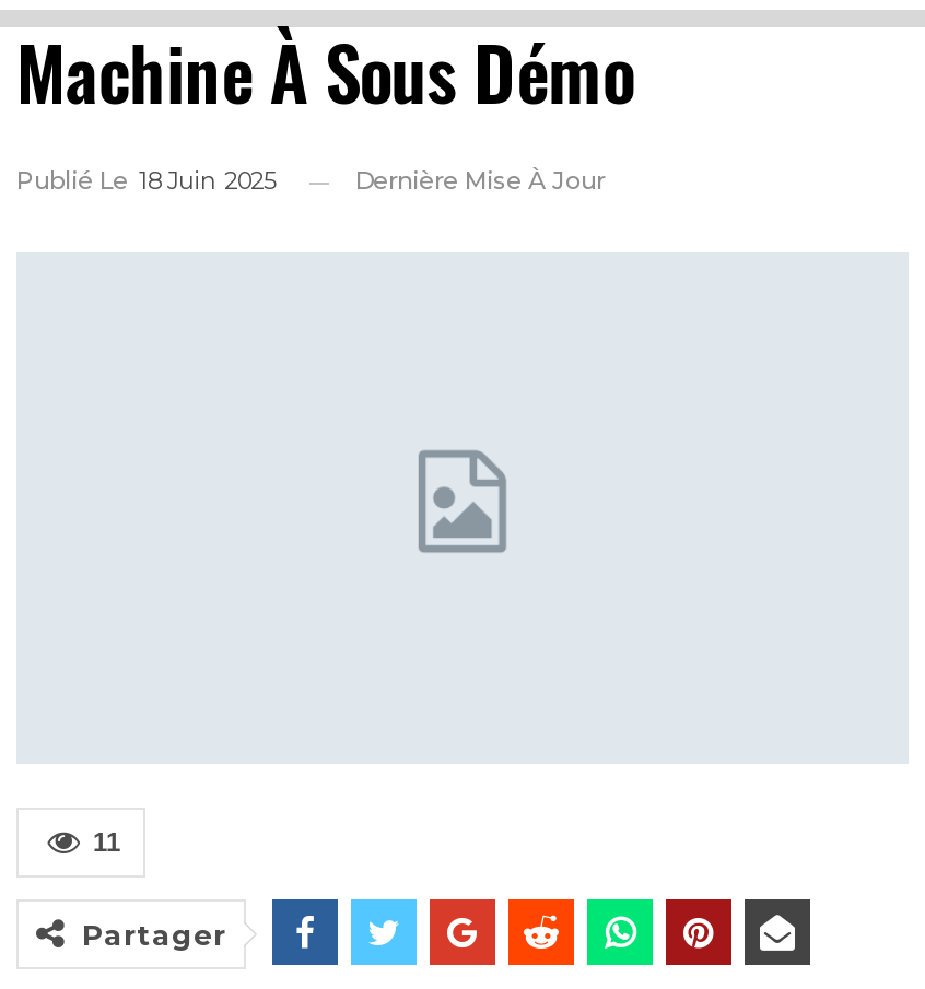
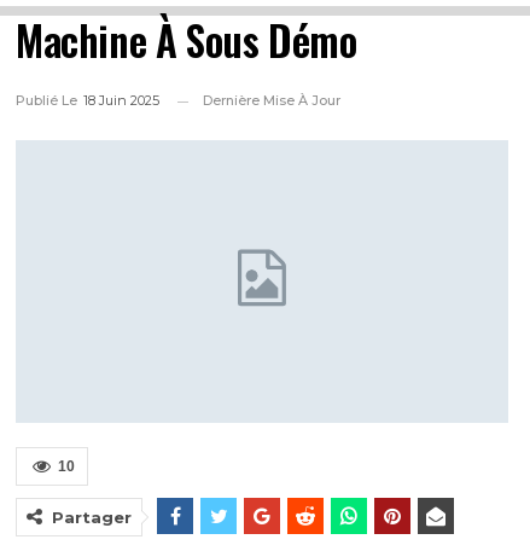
- 11
+ 10
